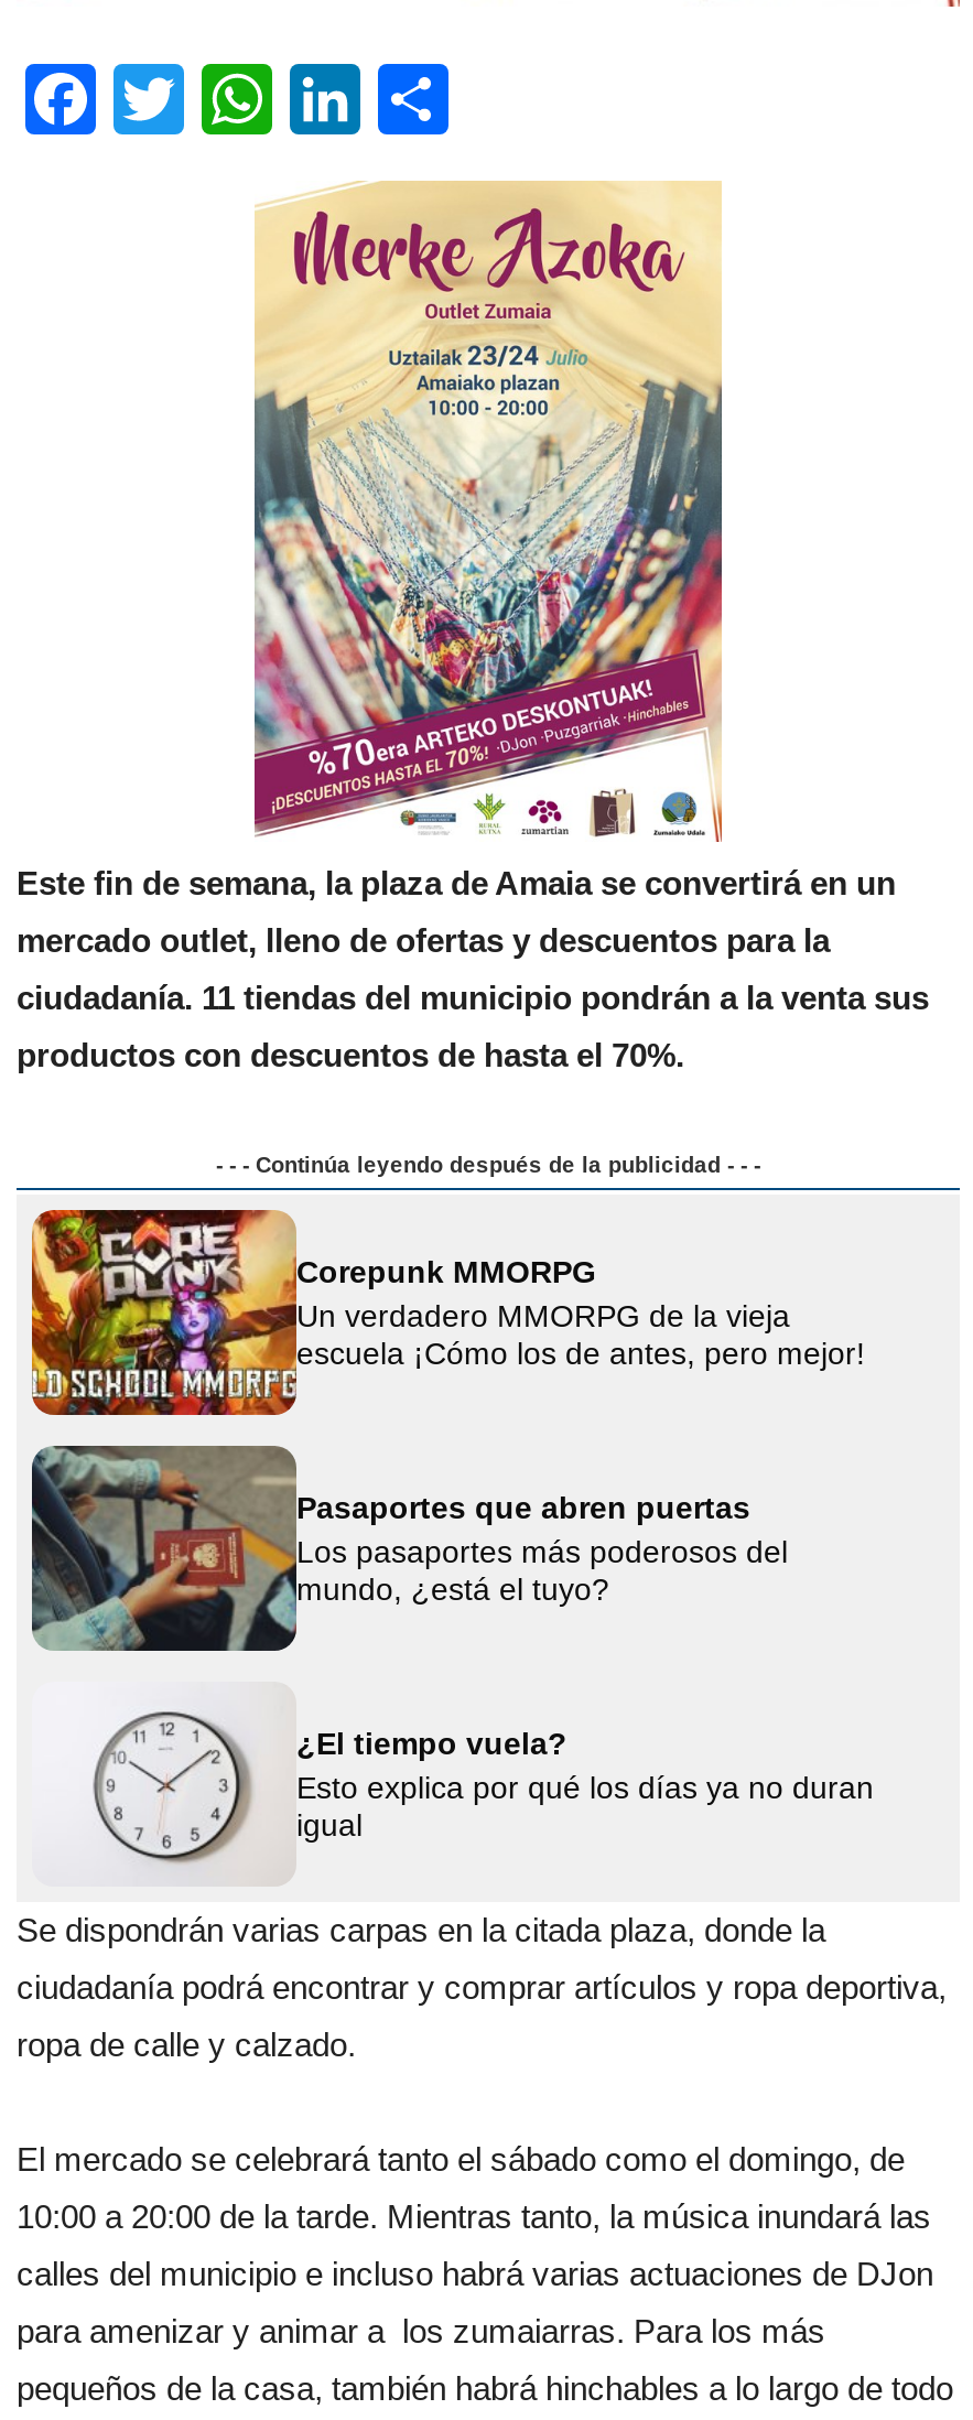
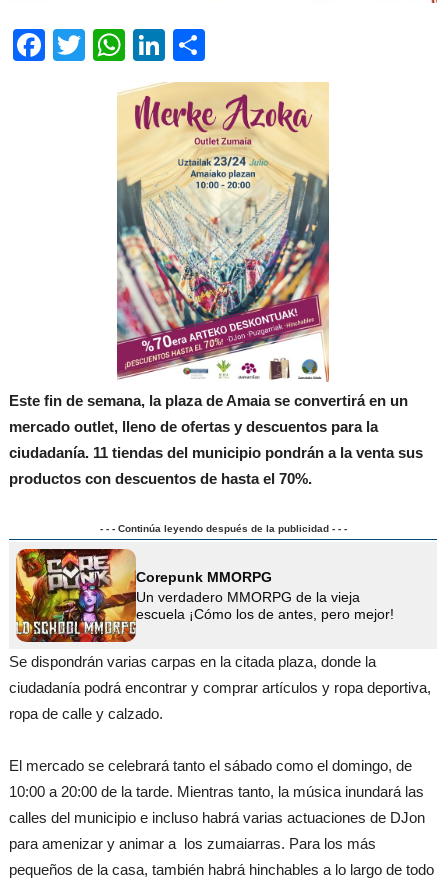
- [image]
- Pasaportes que abren puertas
- Los pasaportes más poderosos del
- mundo, ¿está el tuyo?

- [image]
- ¿El tiempo vuela?
- Esto explica por qué los días ya no duran
- igual
